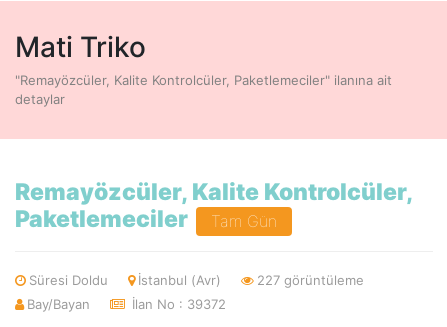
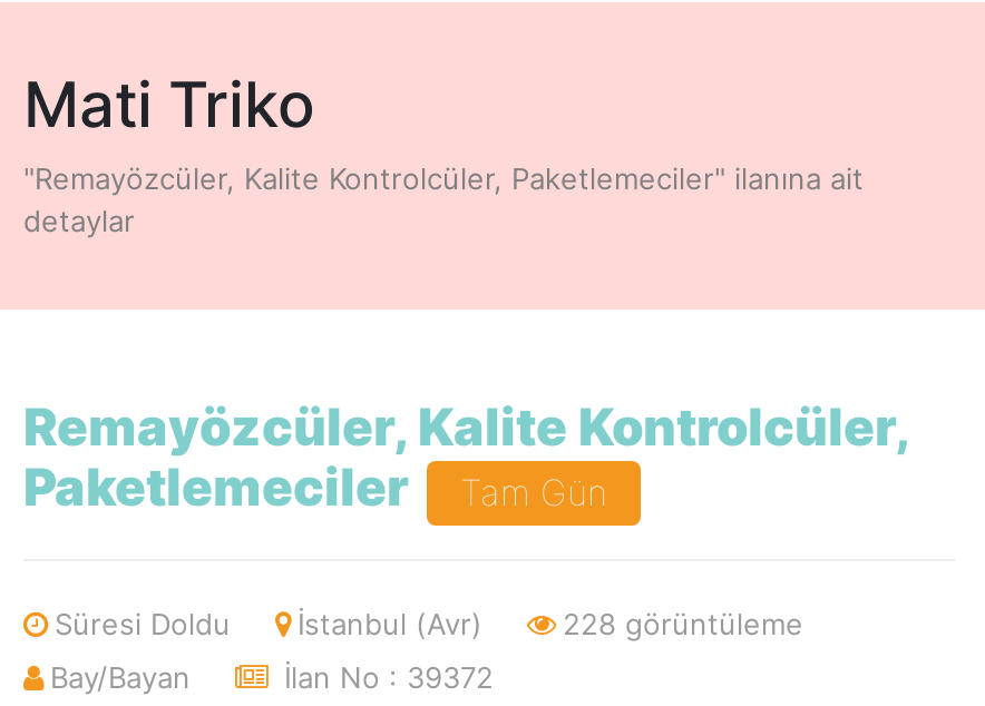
- 227 görüntüleme
+ 228 görüntüleme
